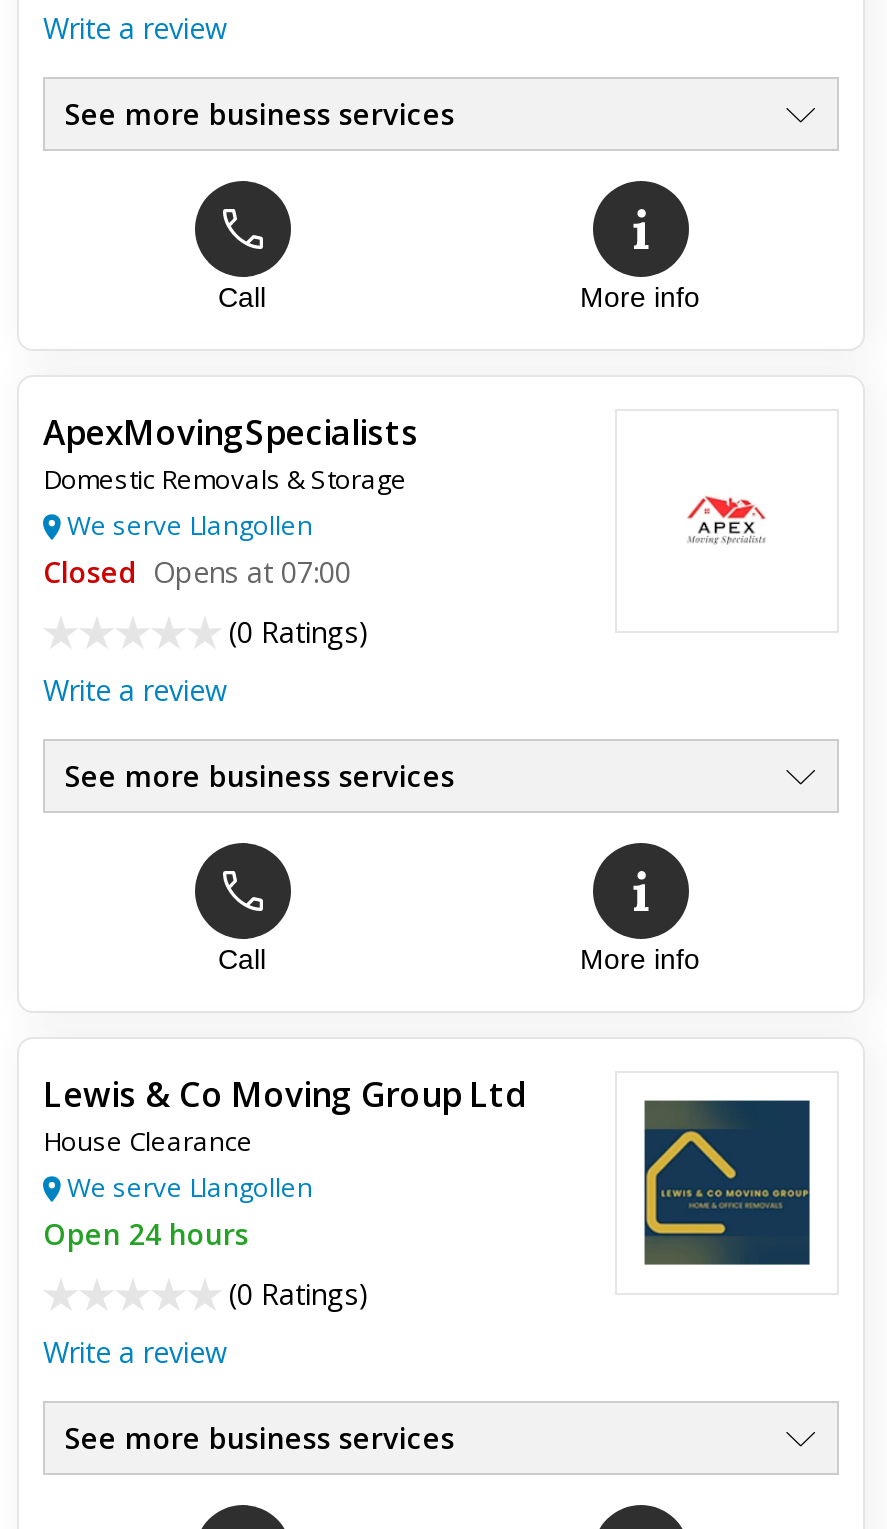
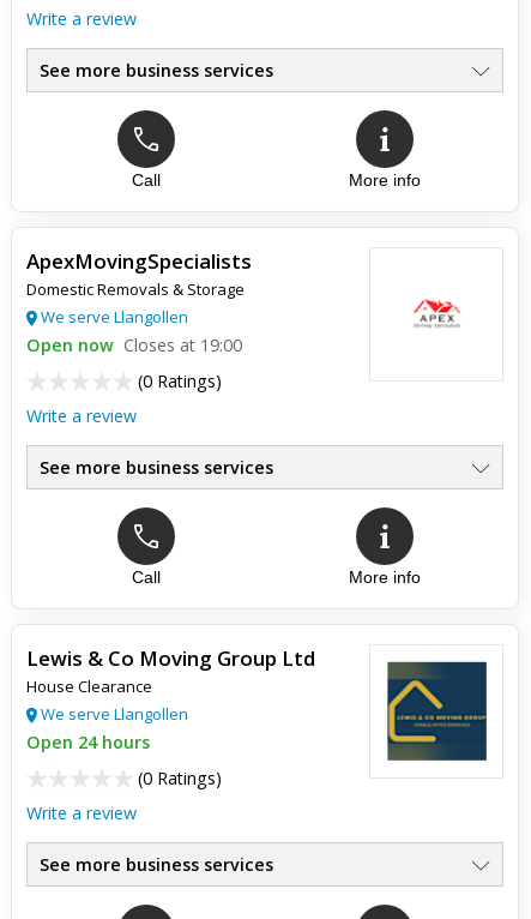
- Closed Opens at 07:00
+ Open now Closes at 19:00
